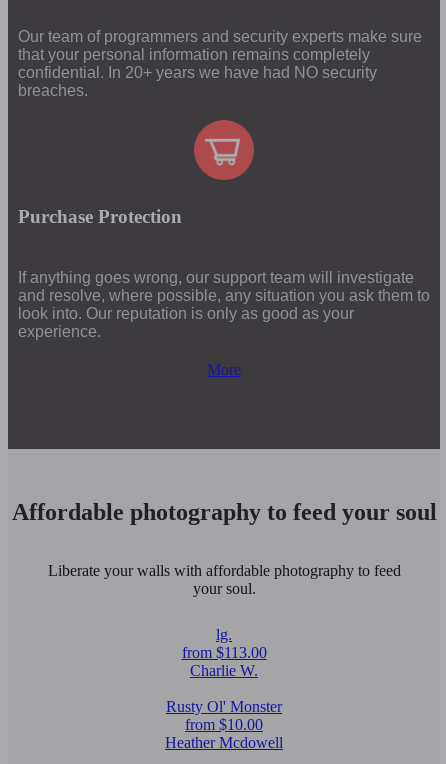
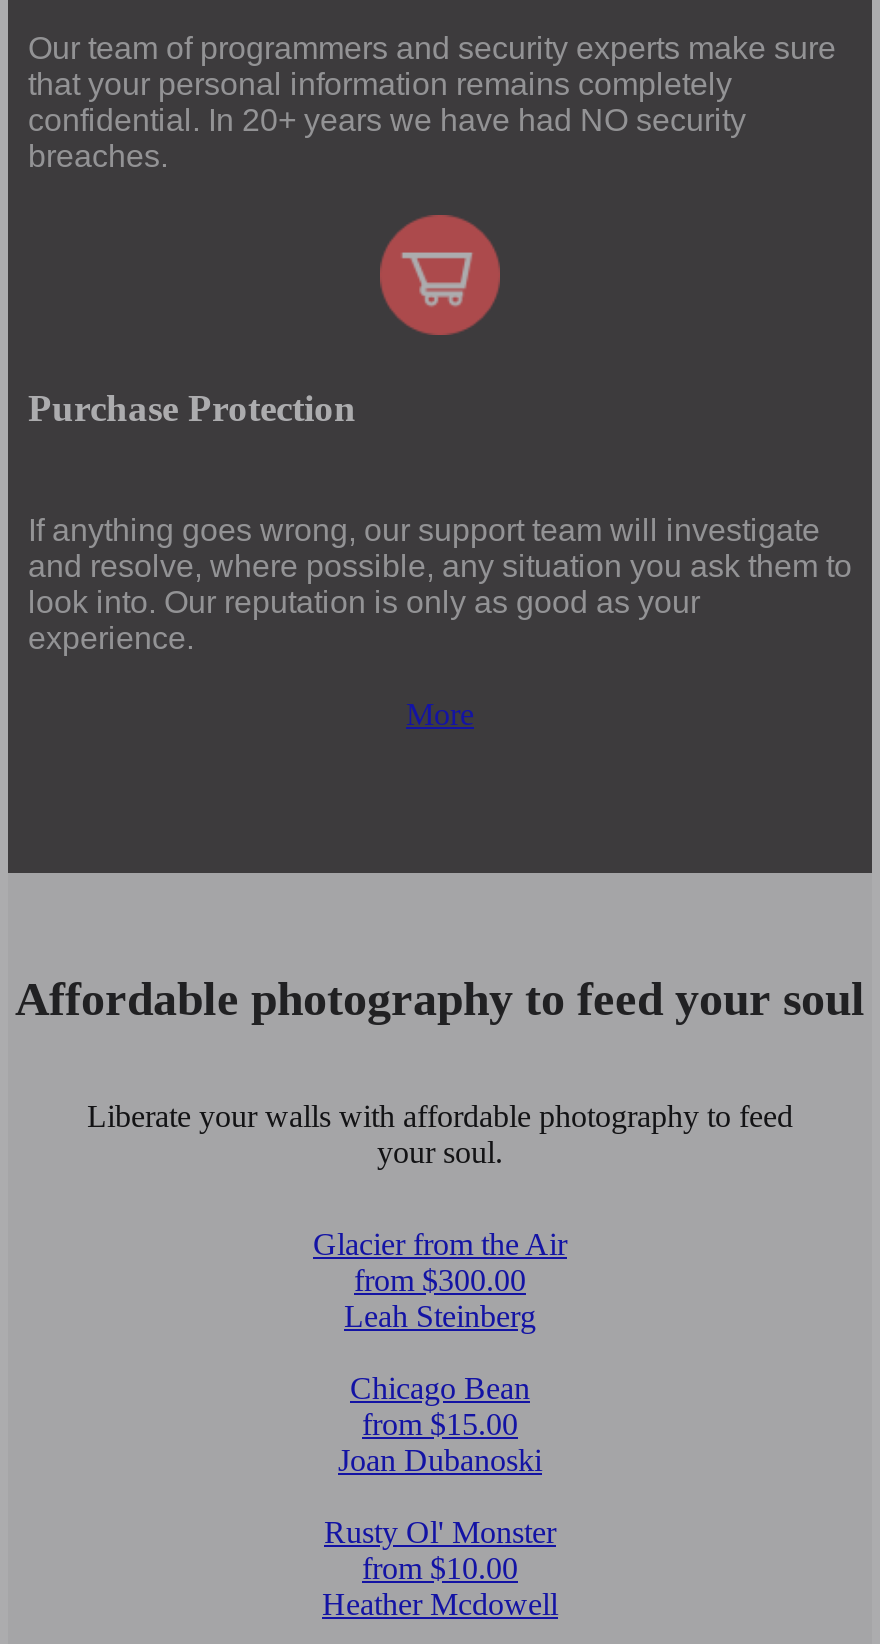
- lg.
- from $113.00
- Charlie W.
+ Glacier from the Air
+ from $300.00
+ Leah Steinberg
+ Chicago Bean
+ from $15.00
+ Joan Dubanoski
